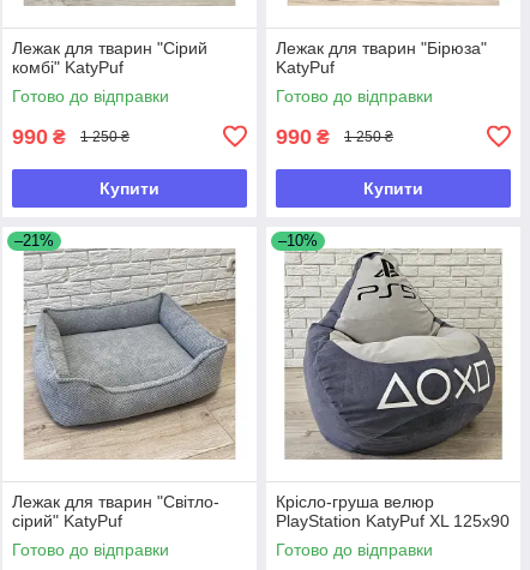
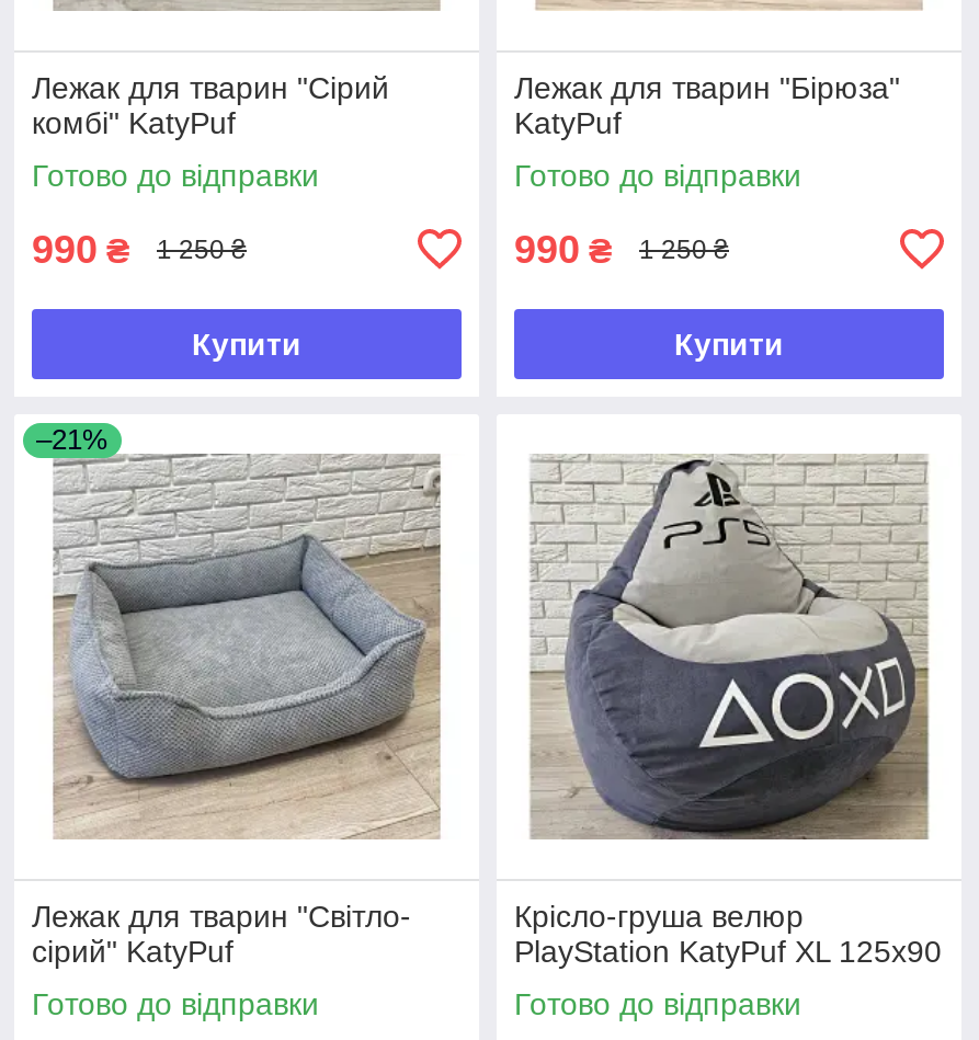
- –10%
